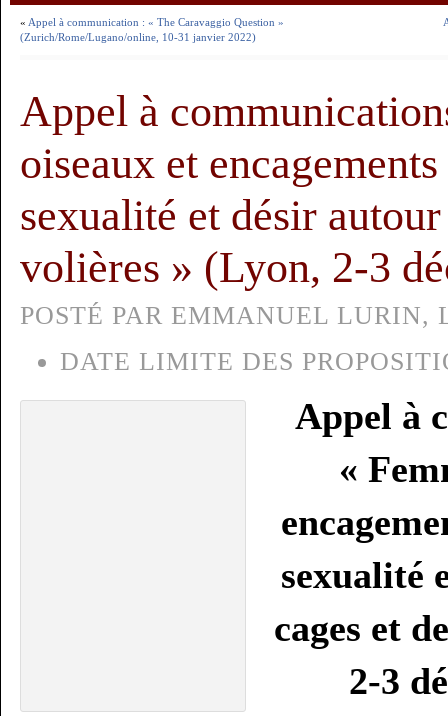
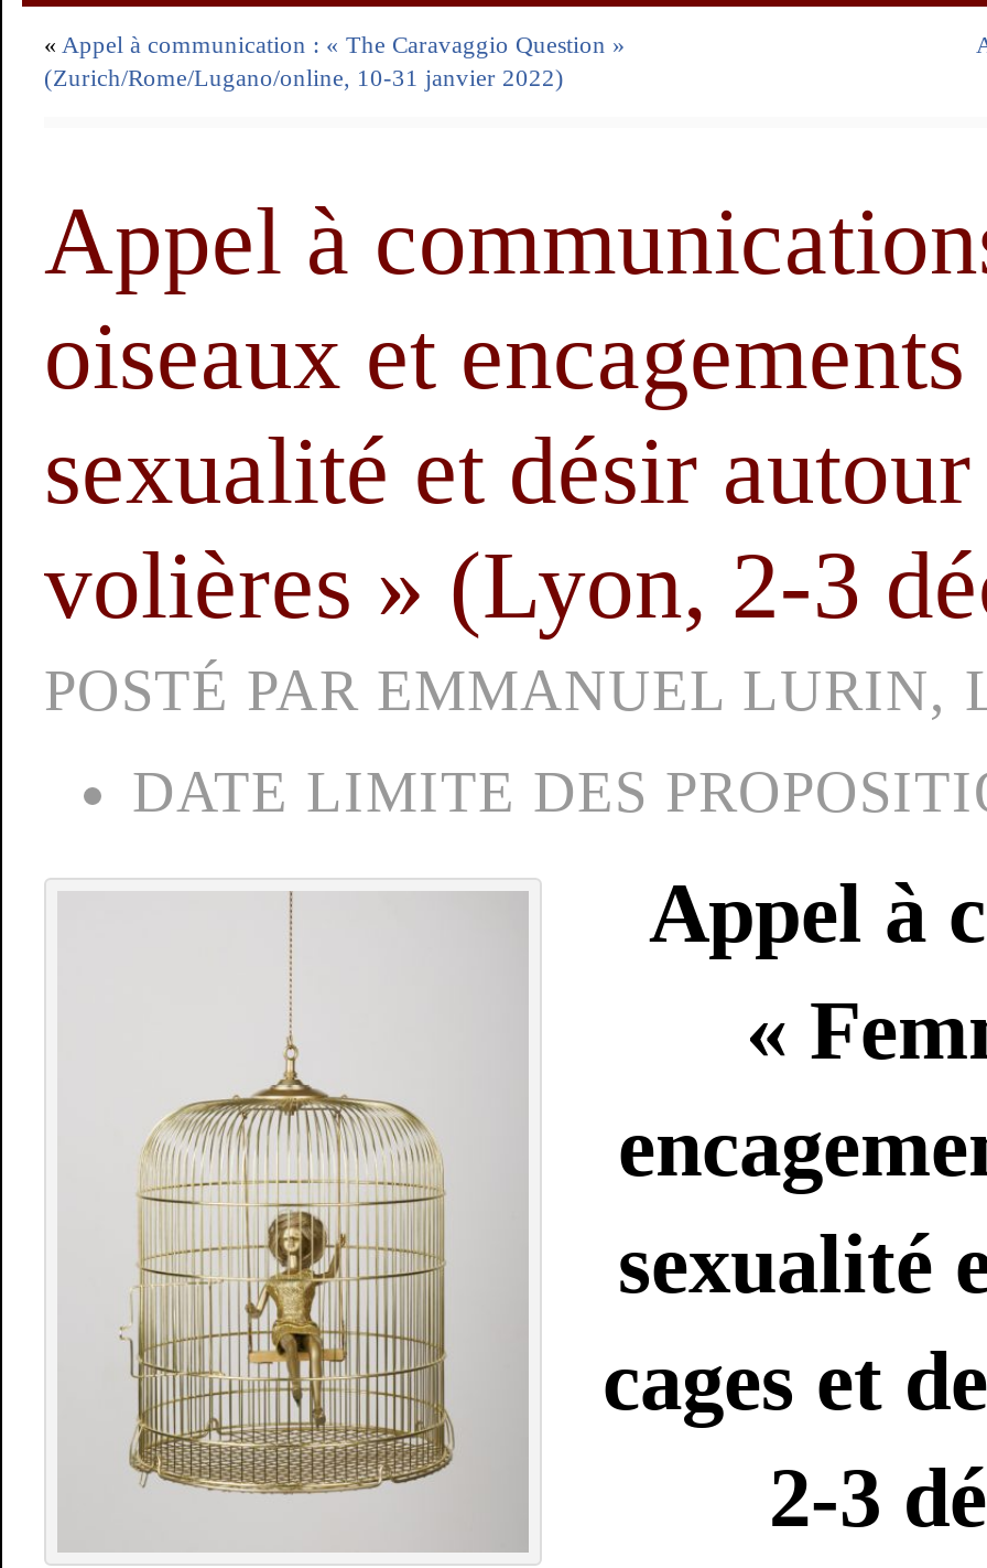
+ [image]
